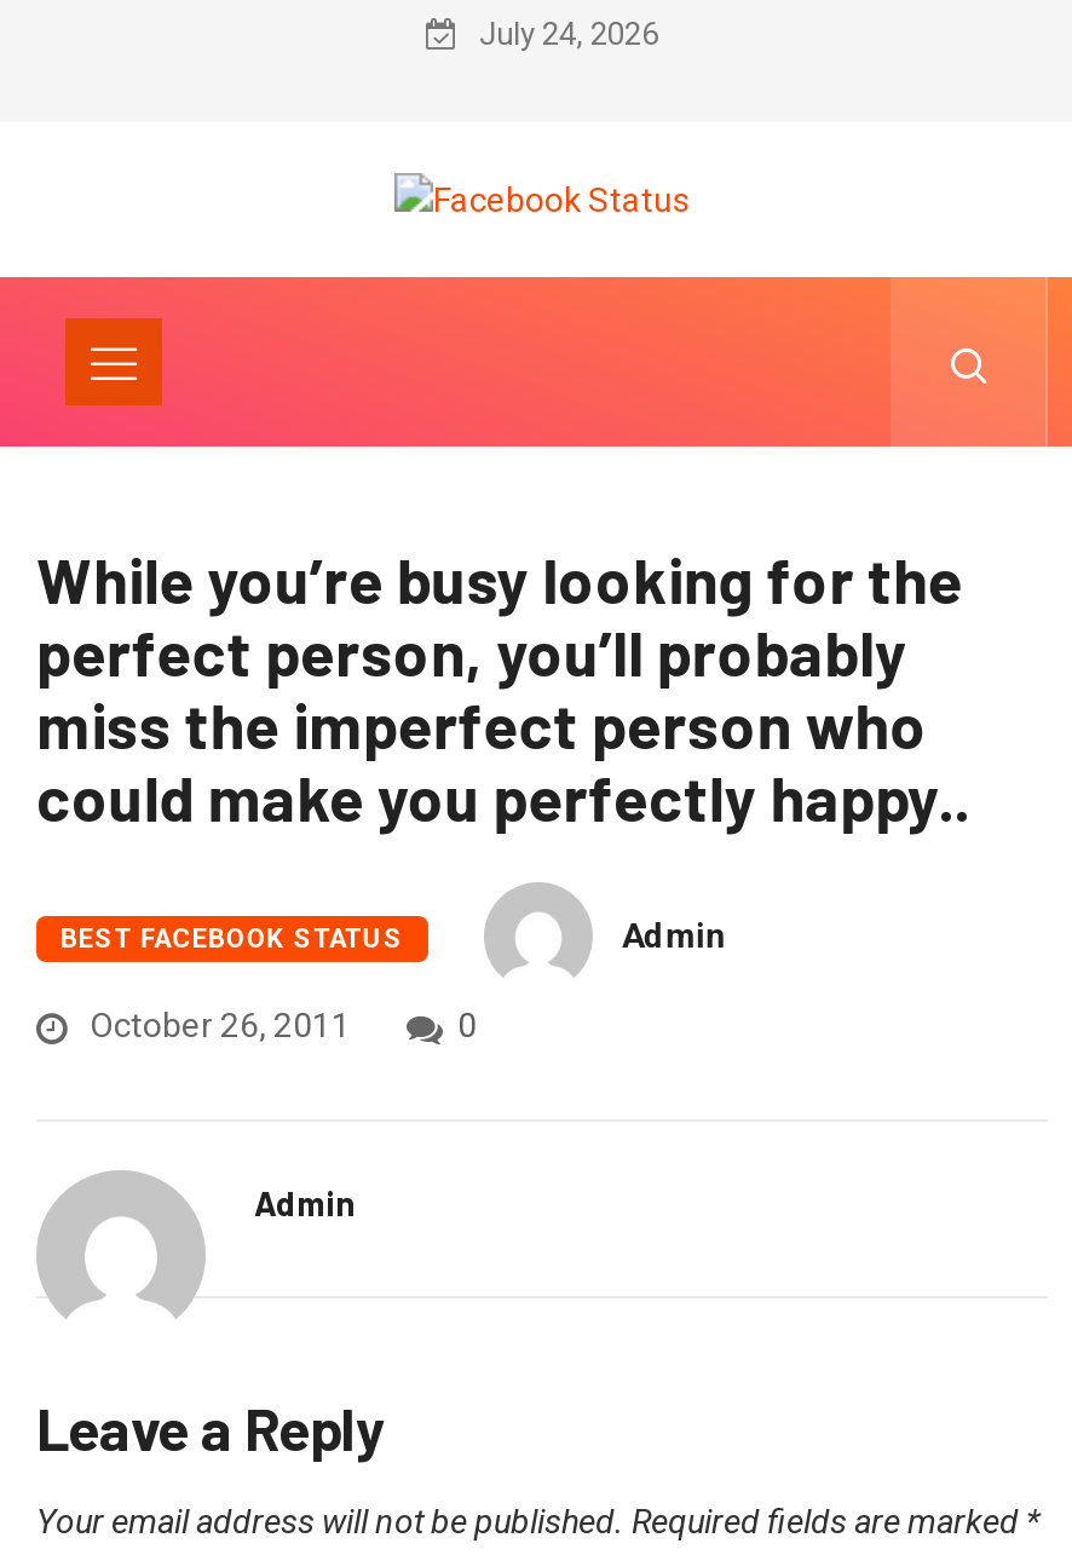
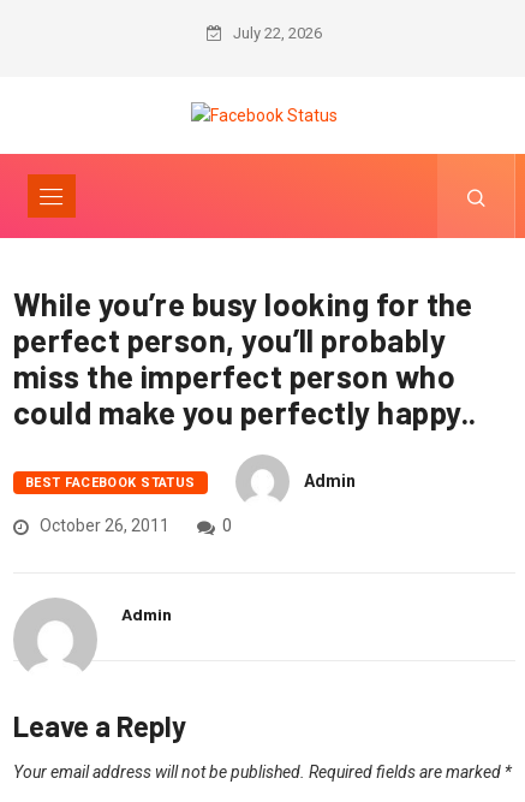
- July 24, 2026
+ July 22, 2026
